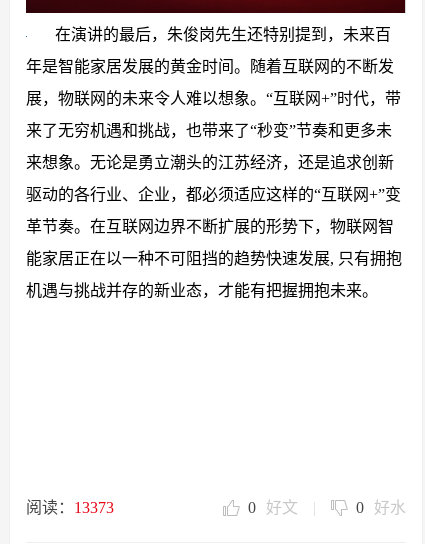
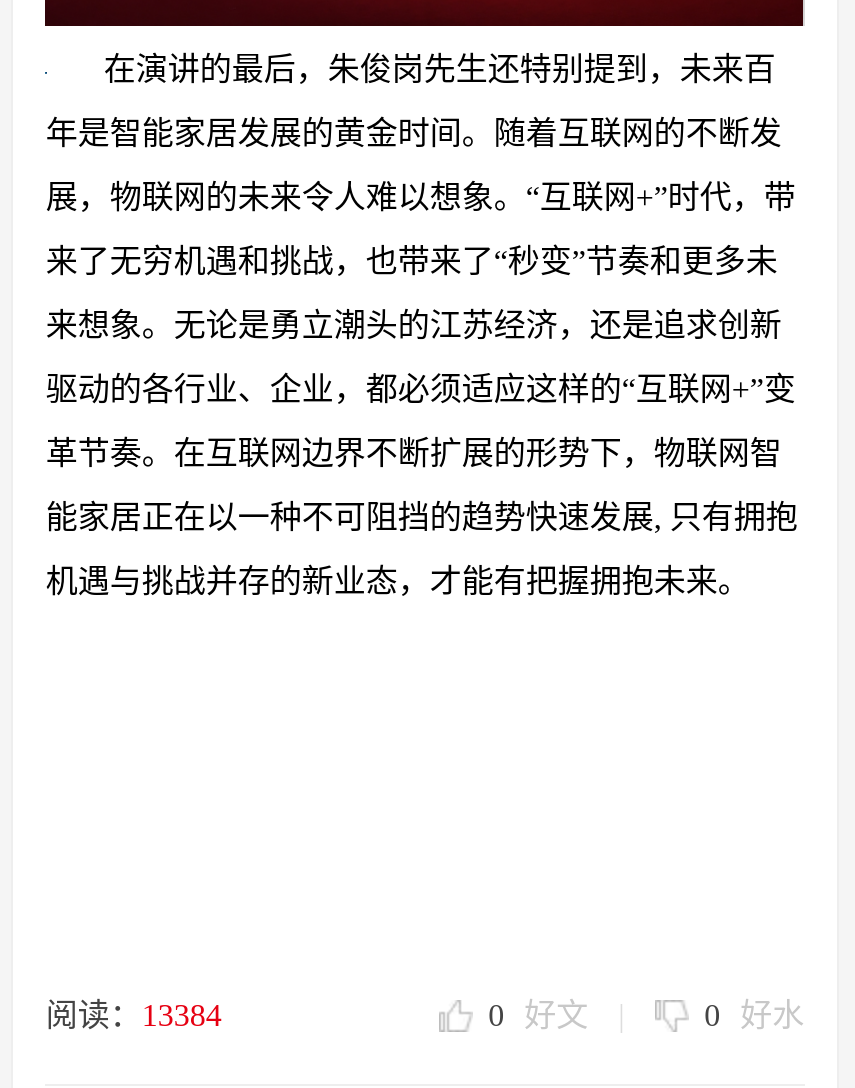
- 阅读：13373
+ 阅读：13384
